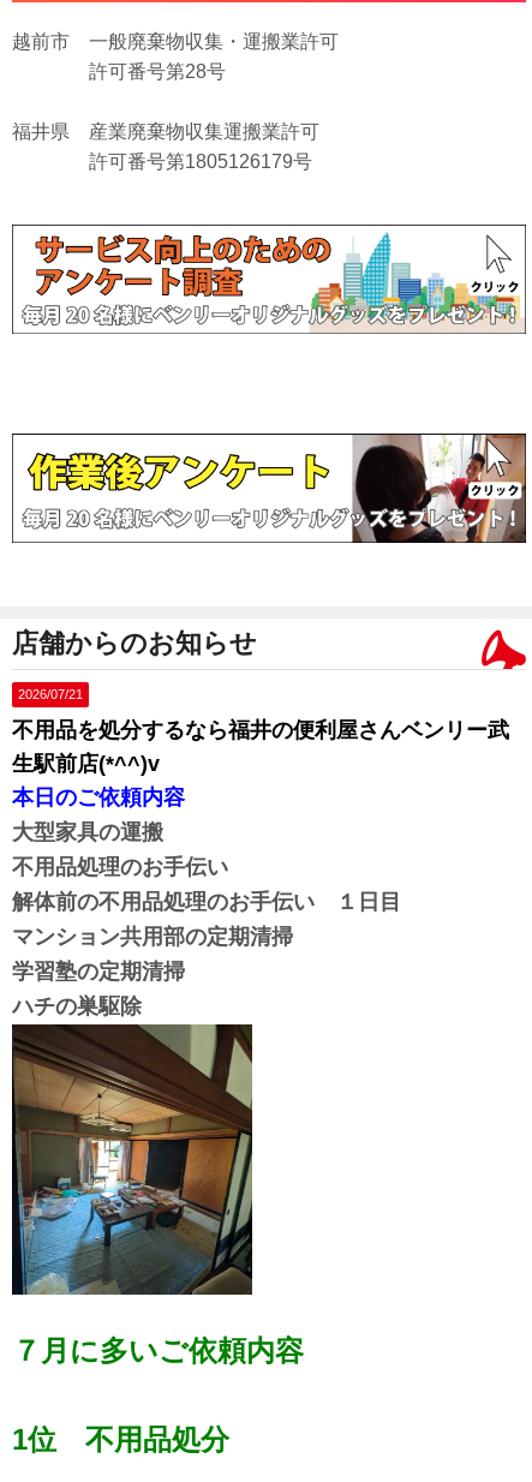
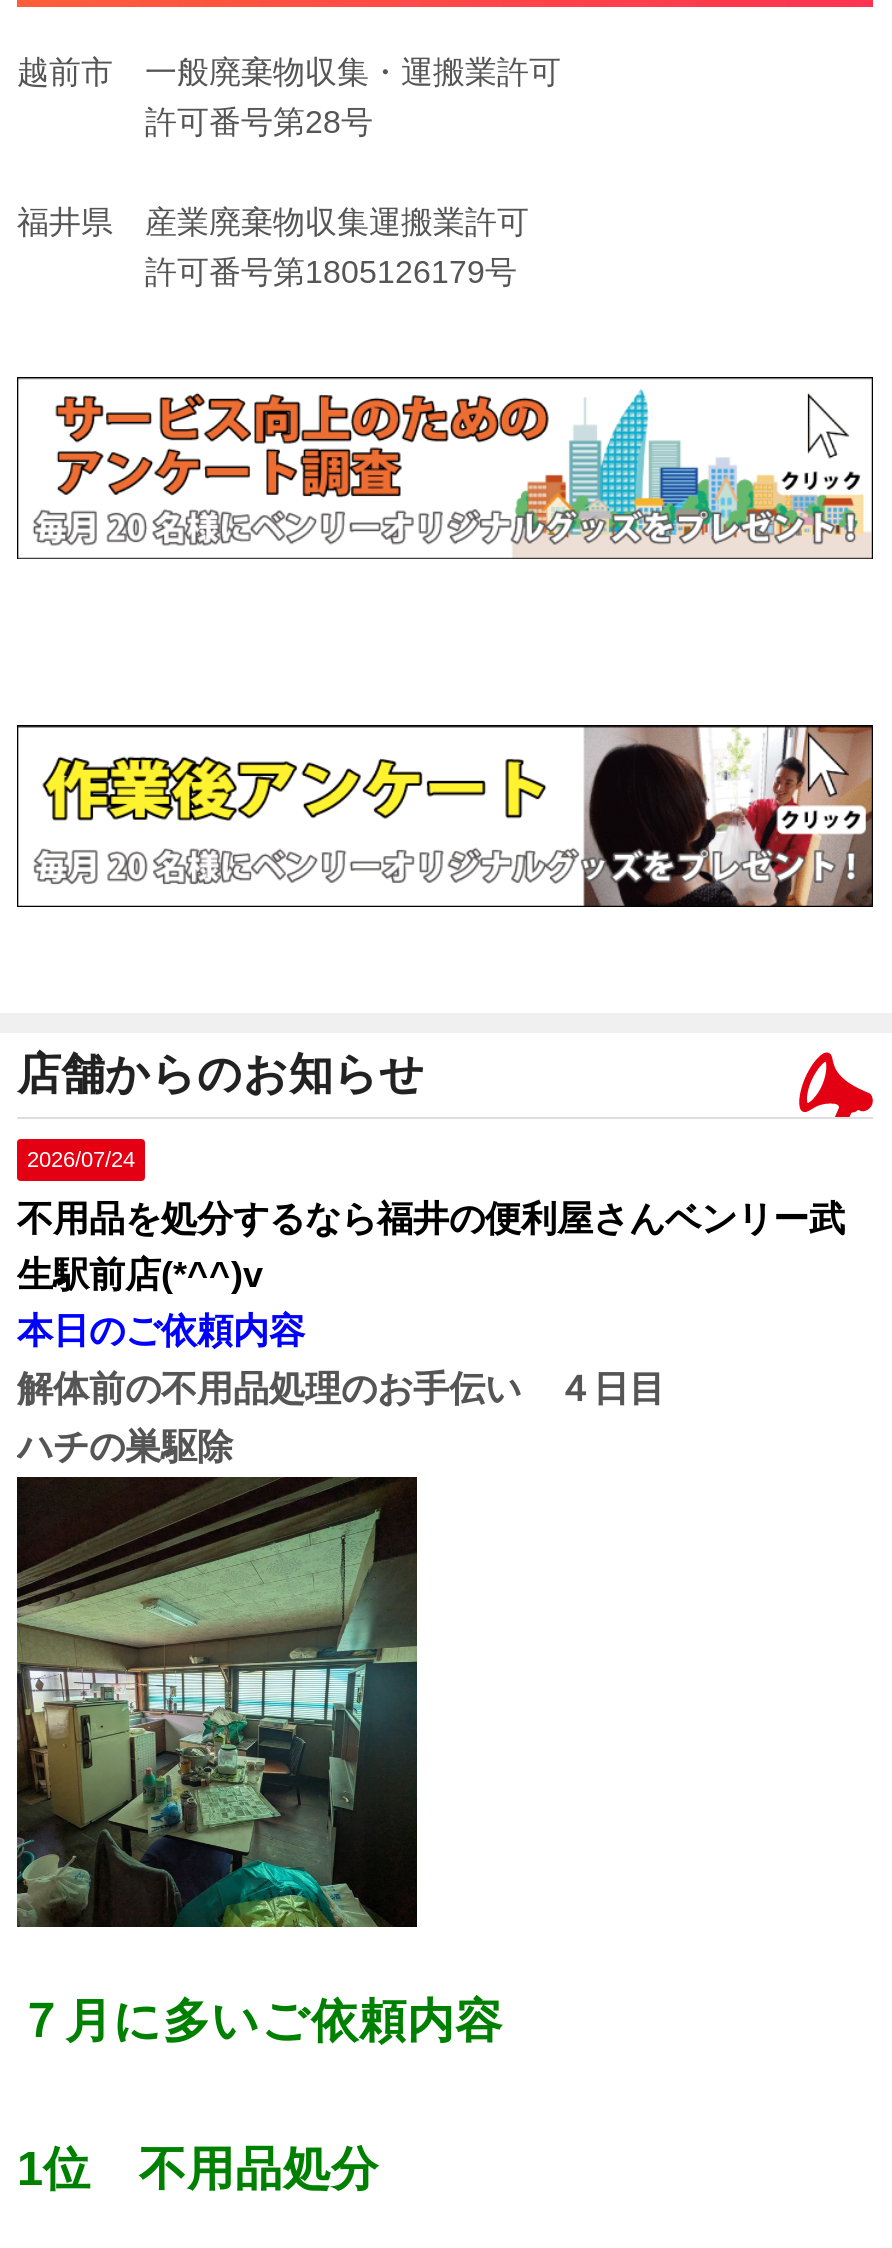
- 2026/07/21
+ 2026/07/24

- 大型家具の運搬
- 不用品処理のお手伝い
- 解体前の不用品処理のお手伝い １日目
- マンション共用部の定期清掃
- 学習塾の定期清掃
+ 解体前の不用品処理のお手伝い ４日目

- [image]
+ [image]
